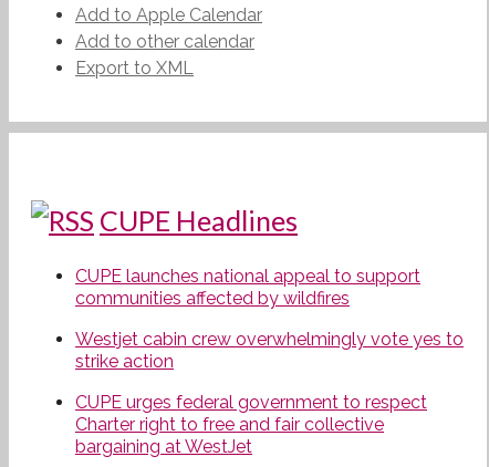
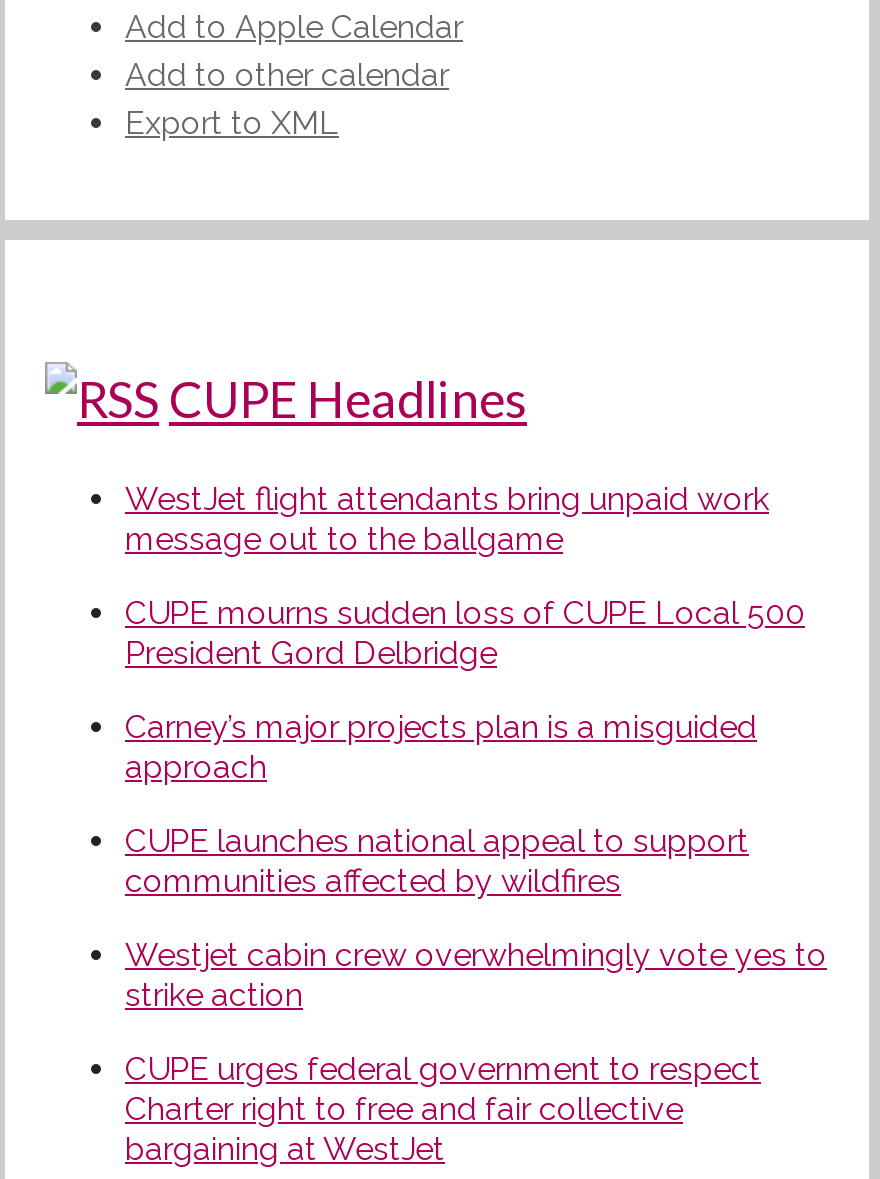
+ WestJet flight attendants bring unpaid work
+ message out to the ballgame
+ CUPE mourns sudden loss of CUPE Local 500
+ President Gord Delbridge
+ Carney’s major projects plan is a misguided
+ approach
